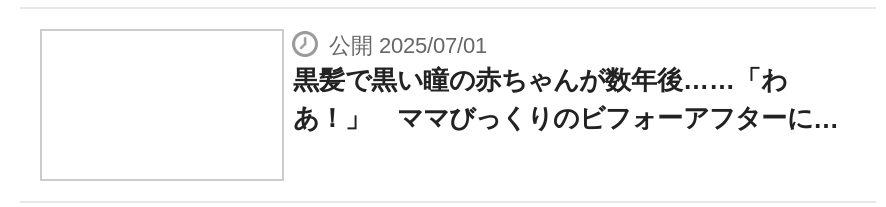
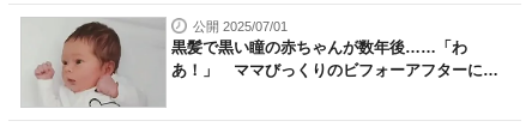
+ [image]
